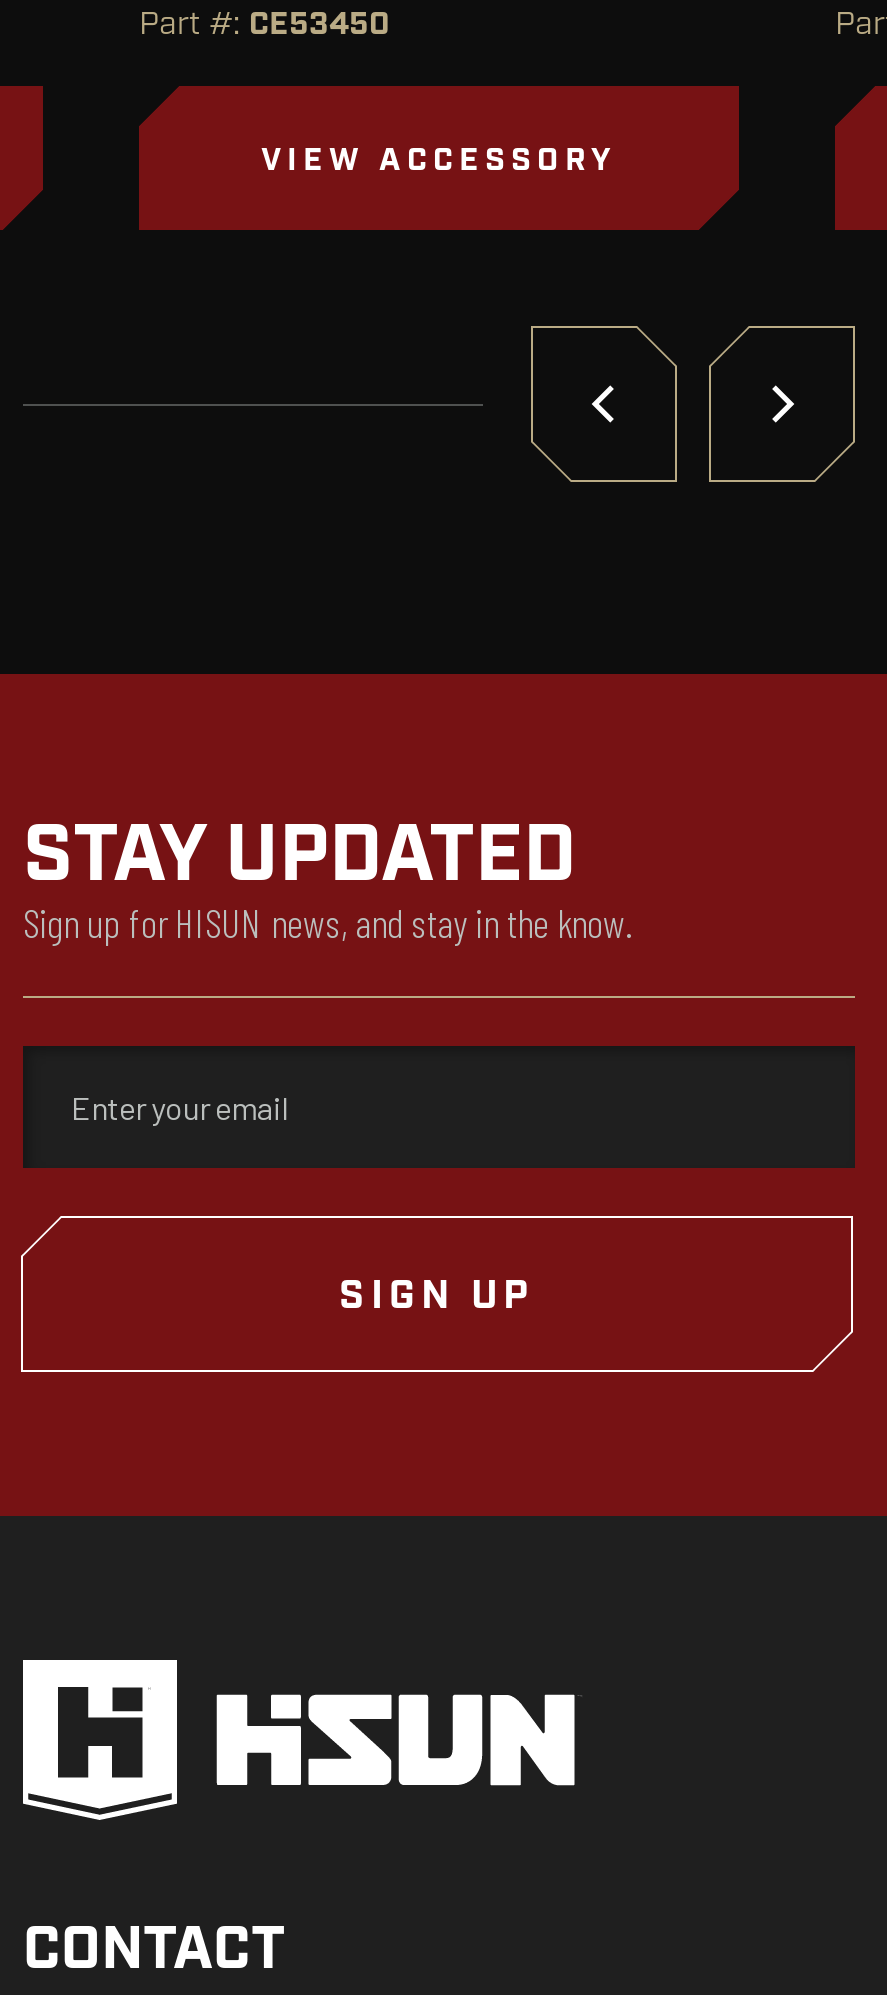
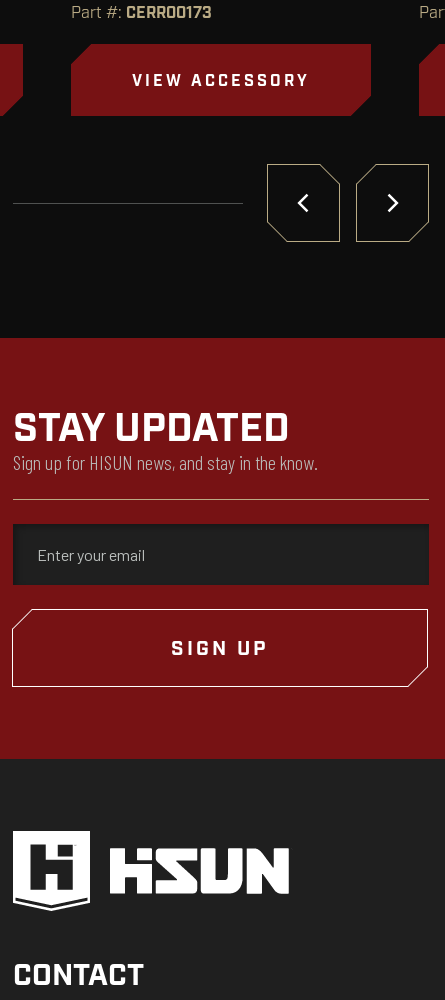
- Part #: CE53450
+ Part #: CERR00173
